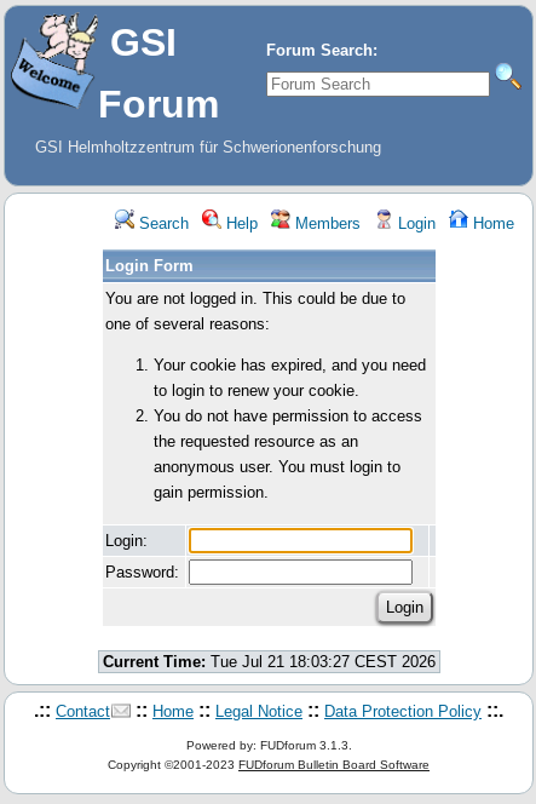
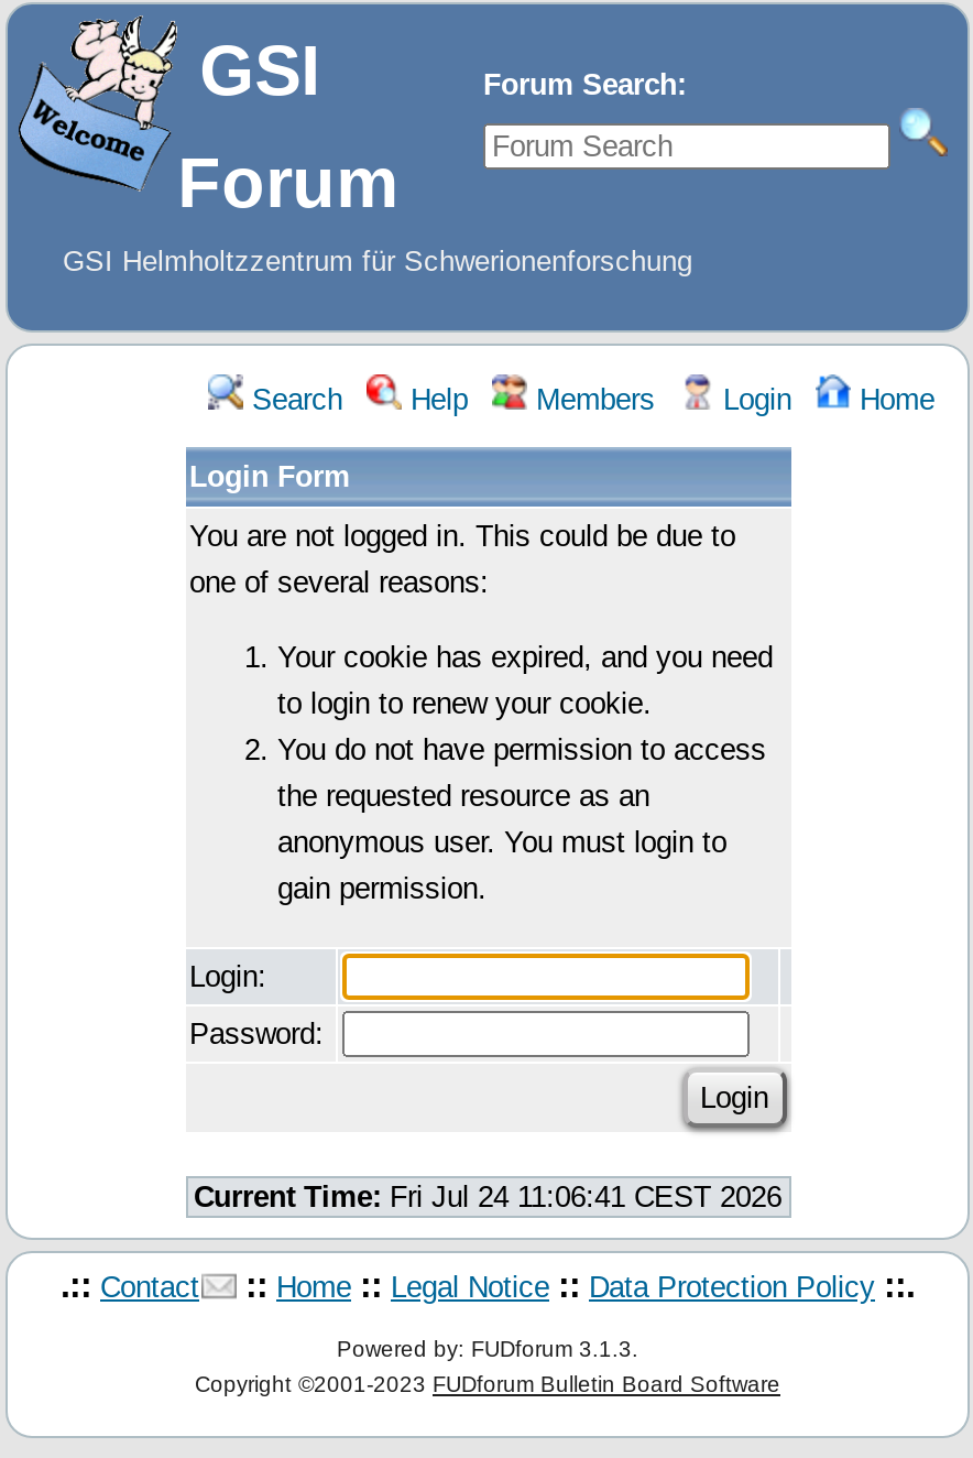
- Current Time: Tue Jul 21 18:03:27 CEST 2026
+ Current Time: Fri Jul 24 11:06:41 CEST 2026
